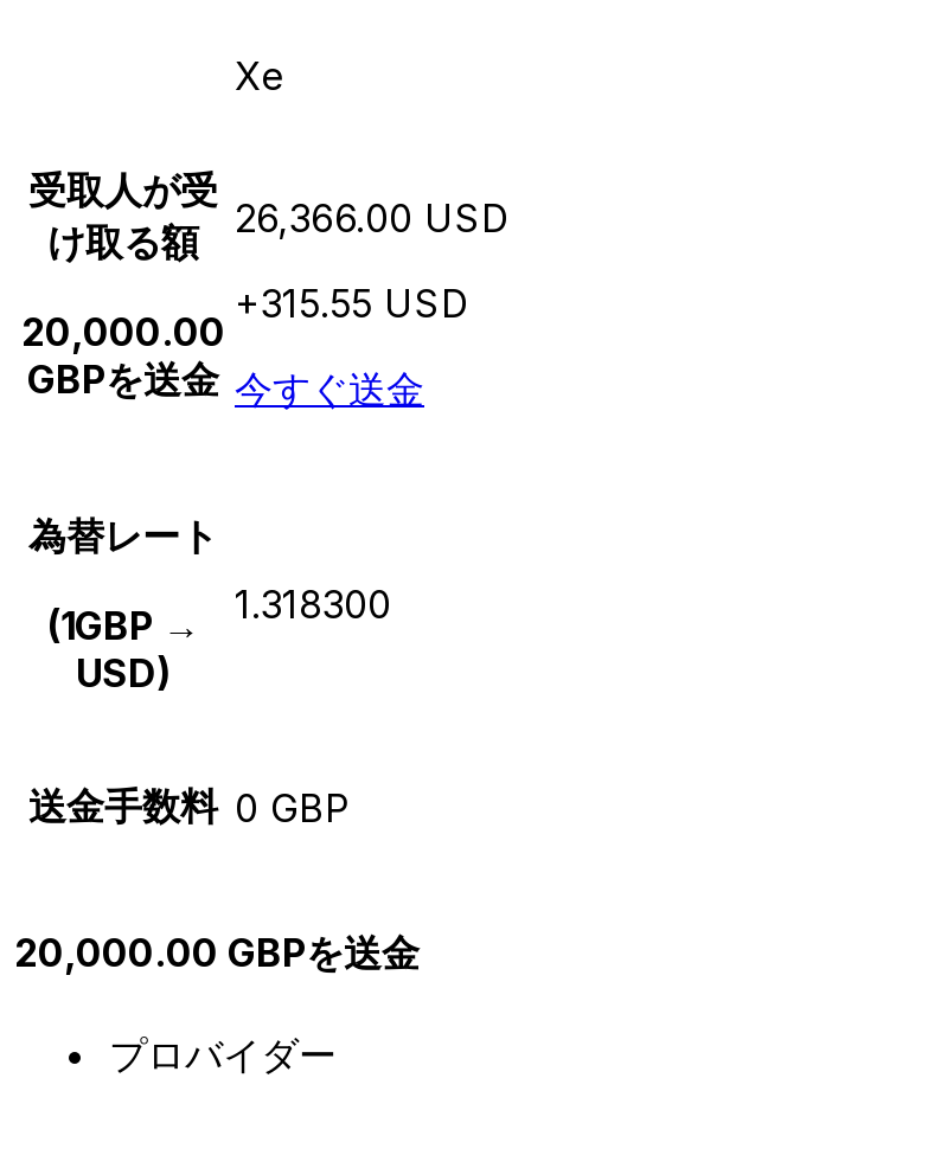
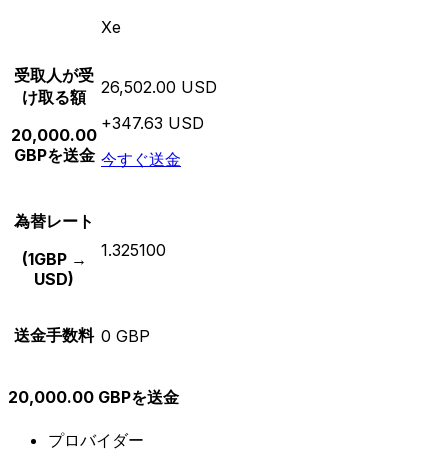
- け取る額 26,366.00 USD
+ け取る額 26,502.00 USD

- +315.55 USD
+ +347.63 USD

- 1.318300
+ 1.325100
